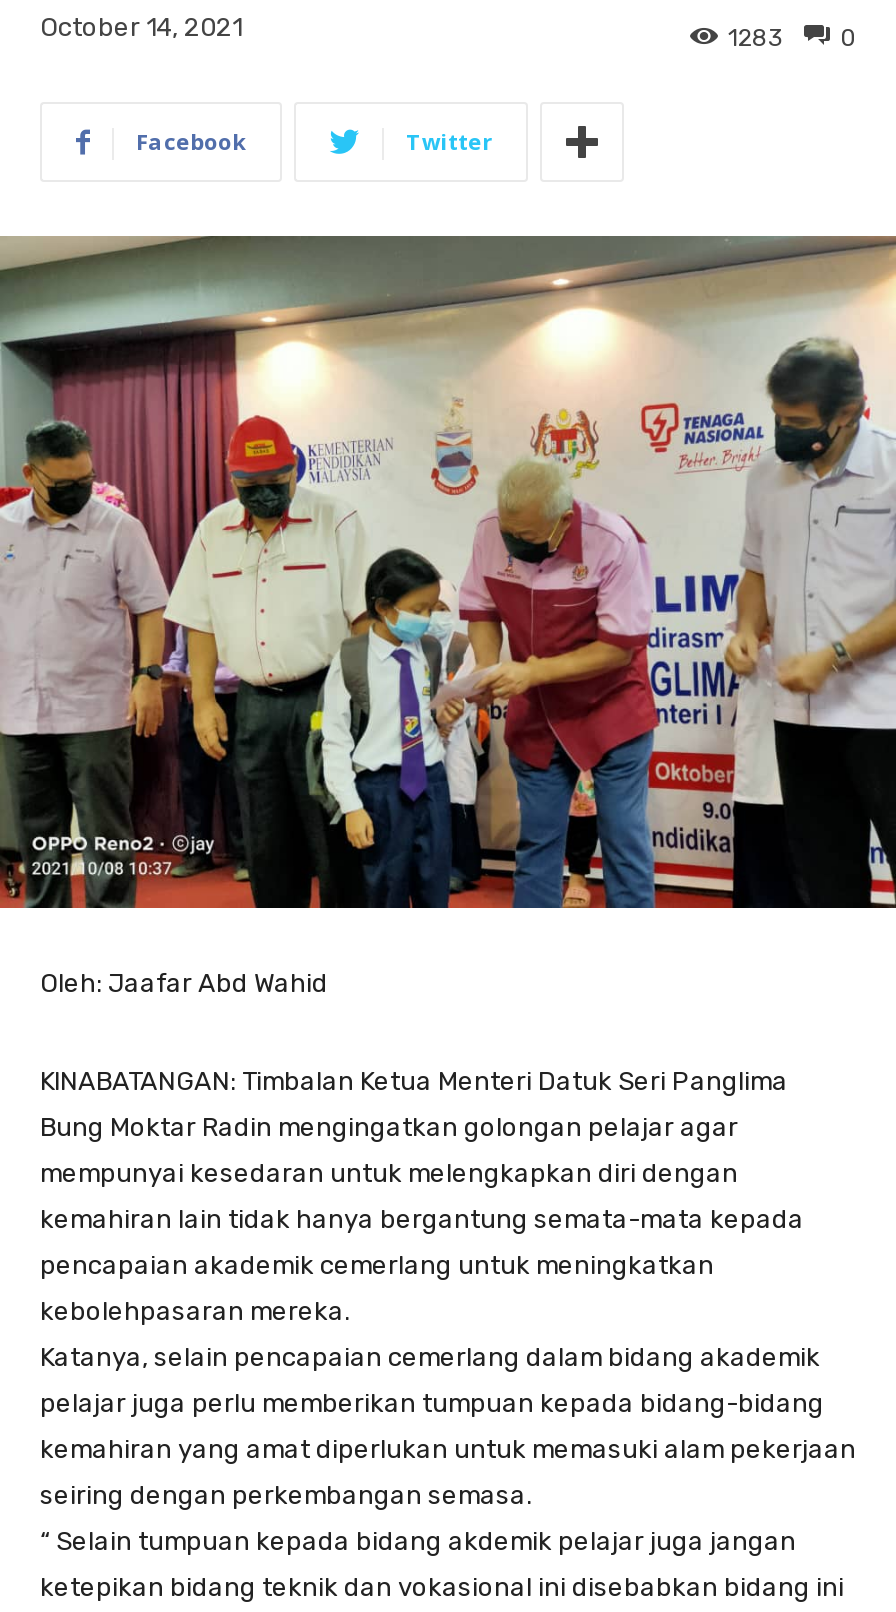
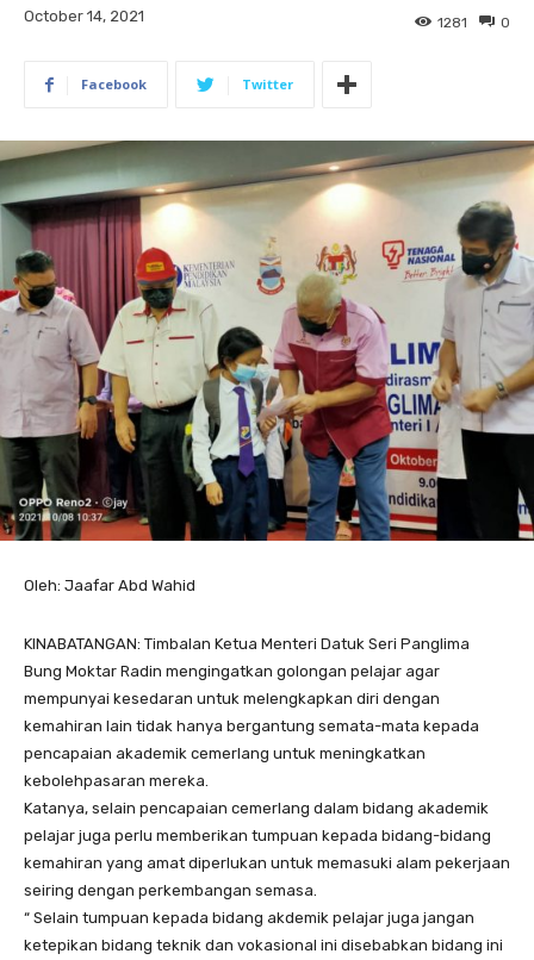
- 1283
+ 1281
